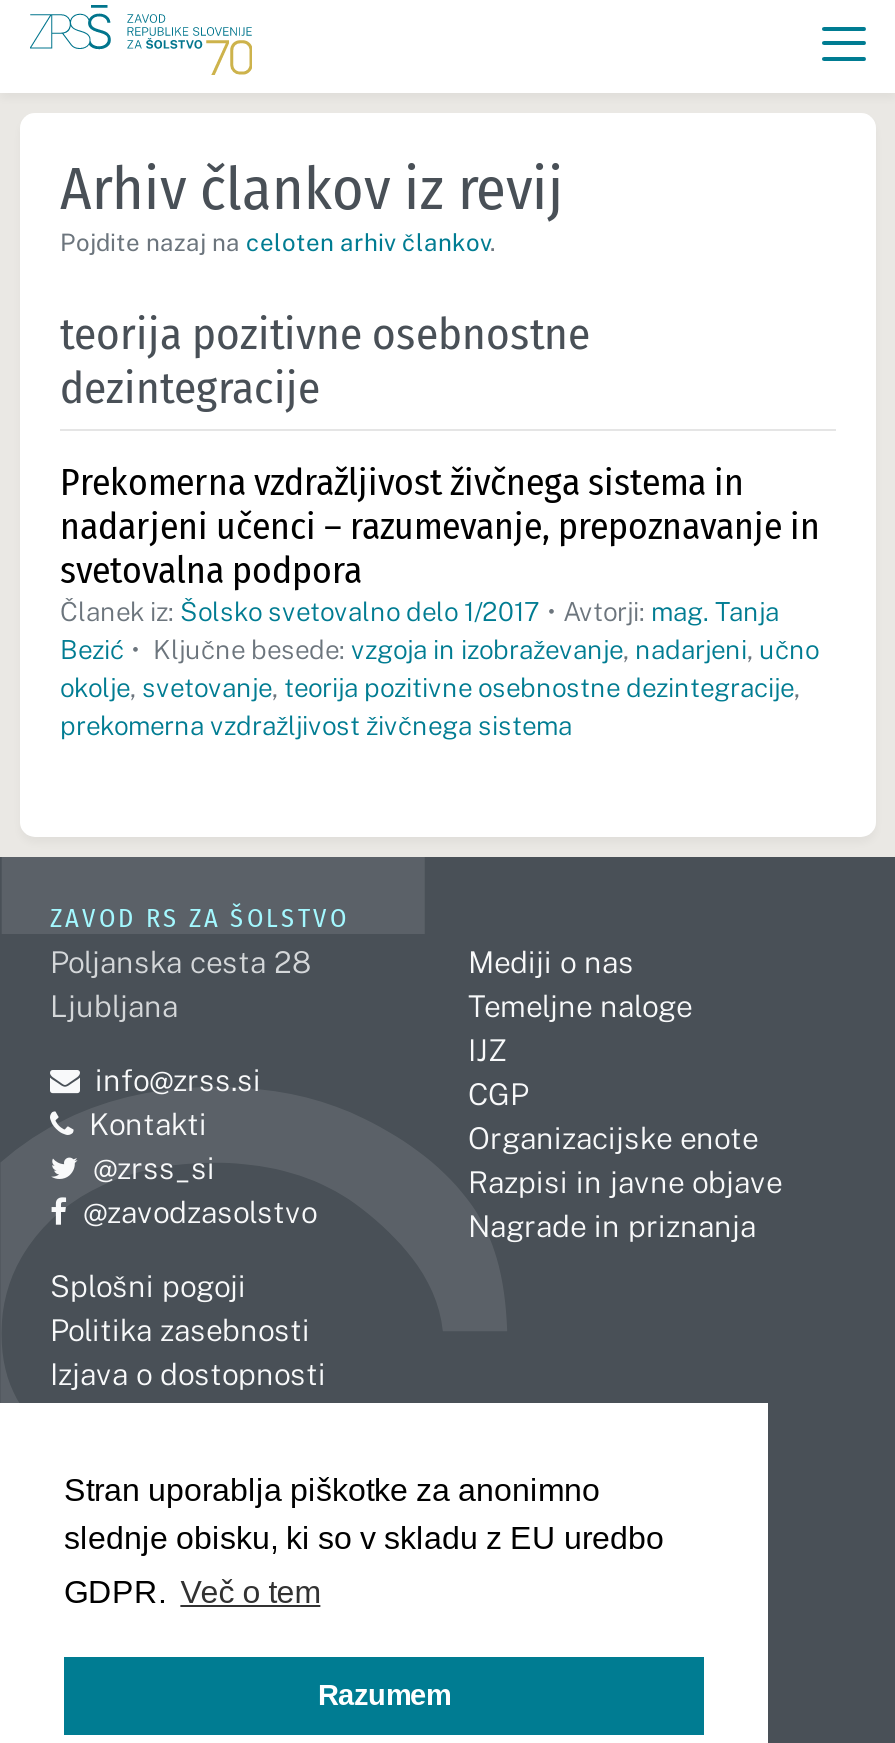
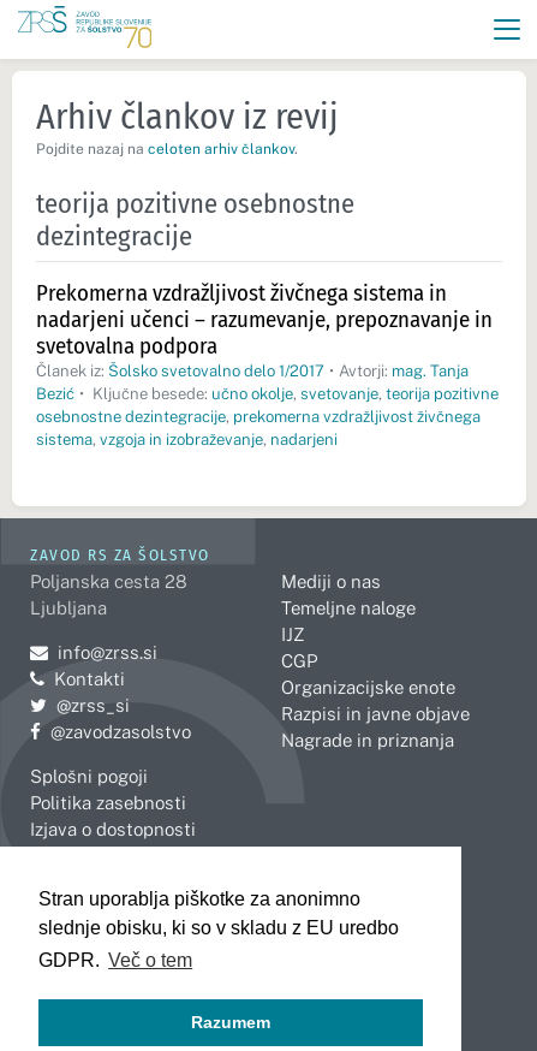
- Bezić • Ključne besede: vzgoja in izobraževanje, nadarjeni, učno
- okolje, svetovanje, teorija pozitivne osebnostne dezintegracije,
- prekomerna vzdražljivost živčnega sistema
+ Bezić • Ključne besede: učno okolje, svetovanje, teorija pozitivne
+ osebnostne dezintegracije, prekomerna vzdražljivost živčnega
+ sistema, vzgoja in izobraževanje, nadarjeni
